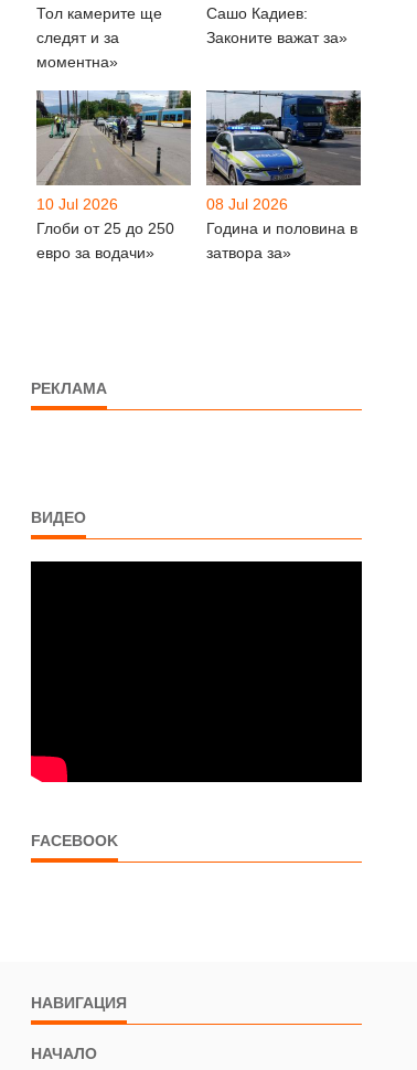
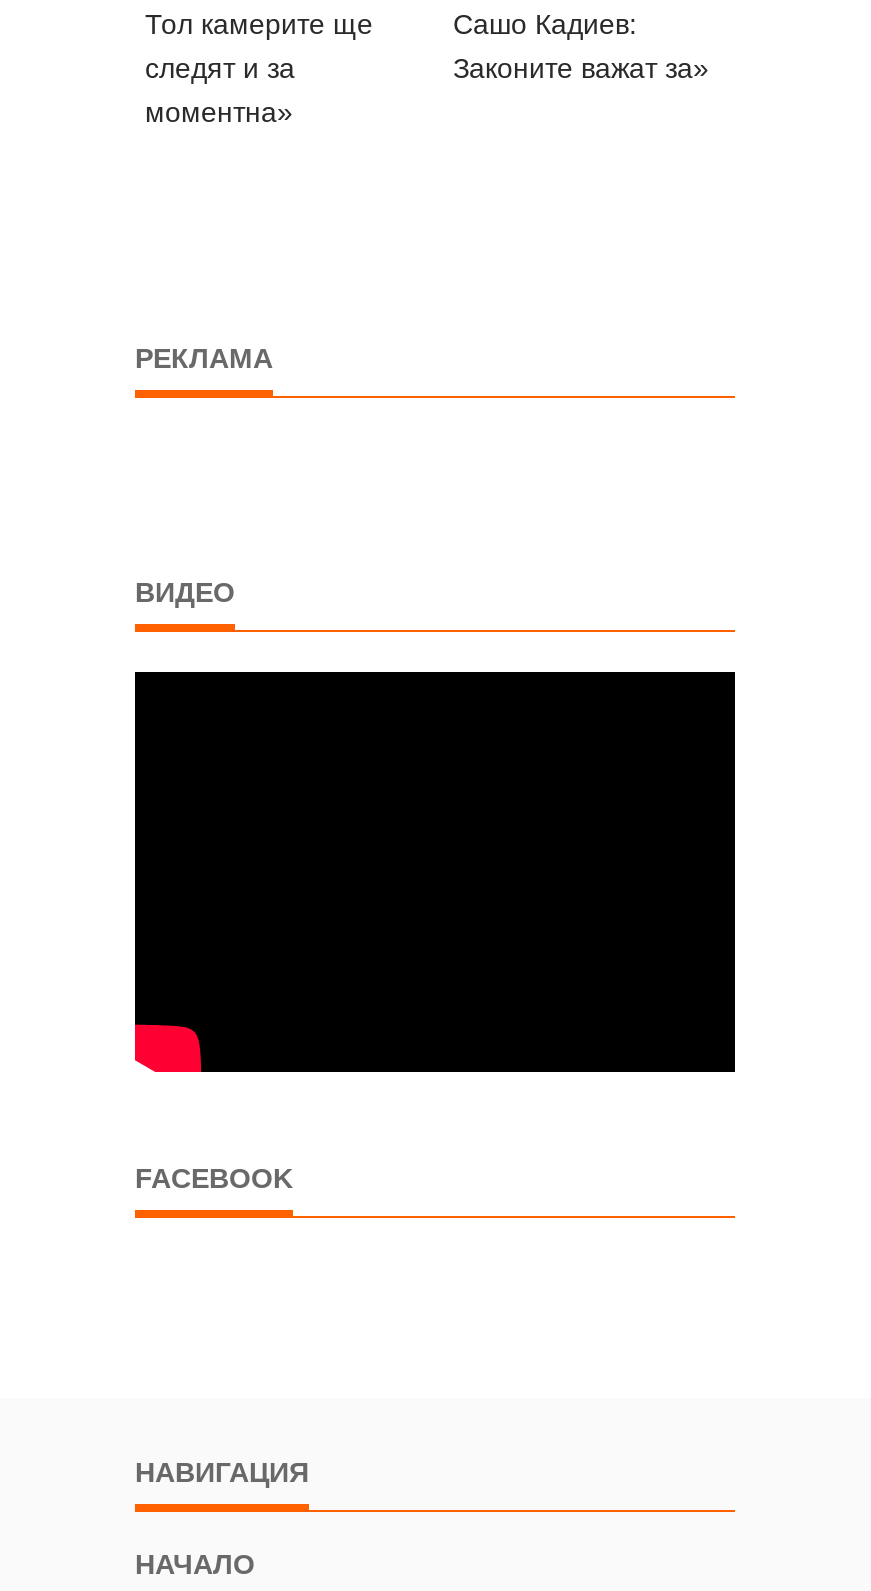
- [image]
- 10 Jul 2026
- Глоби от 25 до 250
- евро за водачи»

- [image]
- 08 Jul 2026
- Година и половина в
- затвора за»
